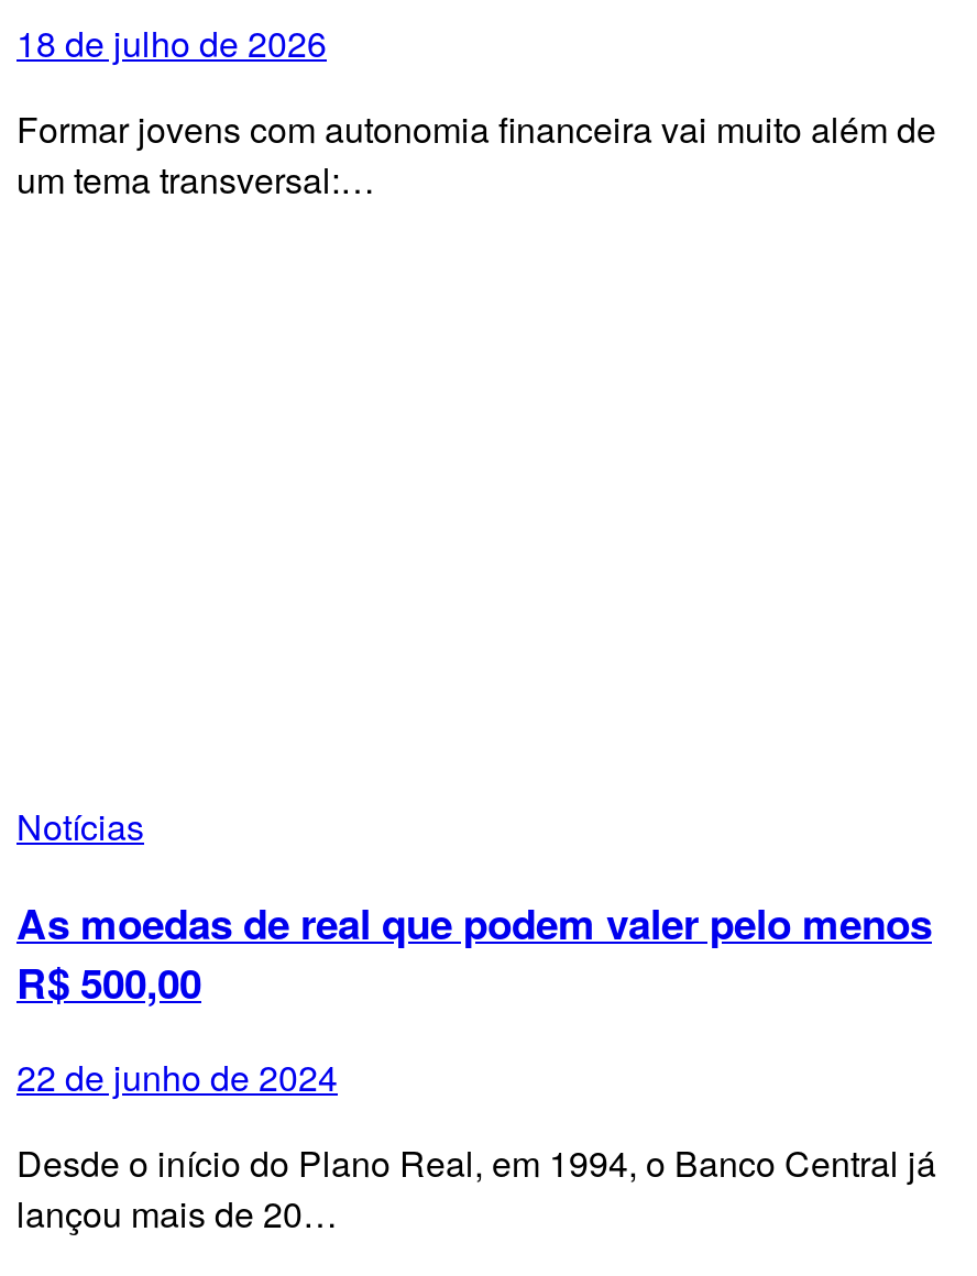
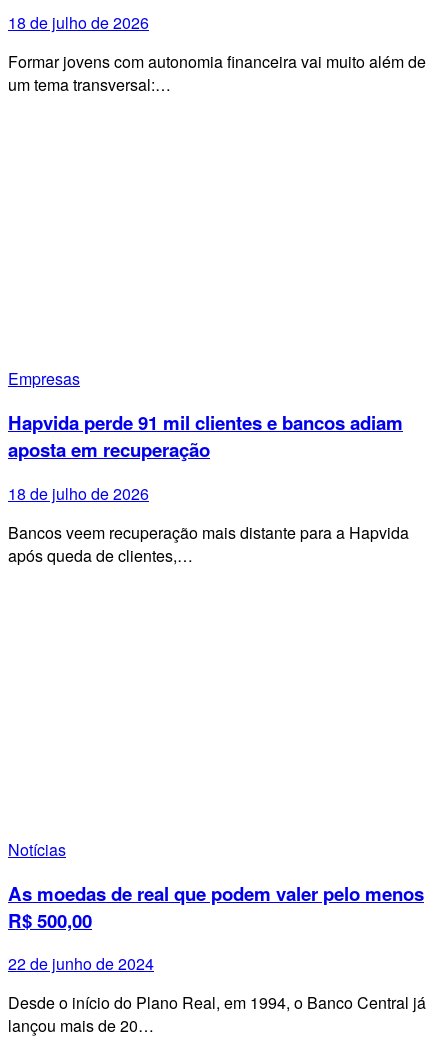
+ Empresas
+ Hapvida perde 91 mil clientes e bancos adiam
+ aposta em recuperação
+ 18 de julho de 2026
+ Bancos veem recuperação mais distante para a Hapvida
+ após queda de clientes,…
